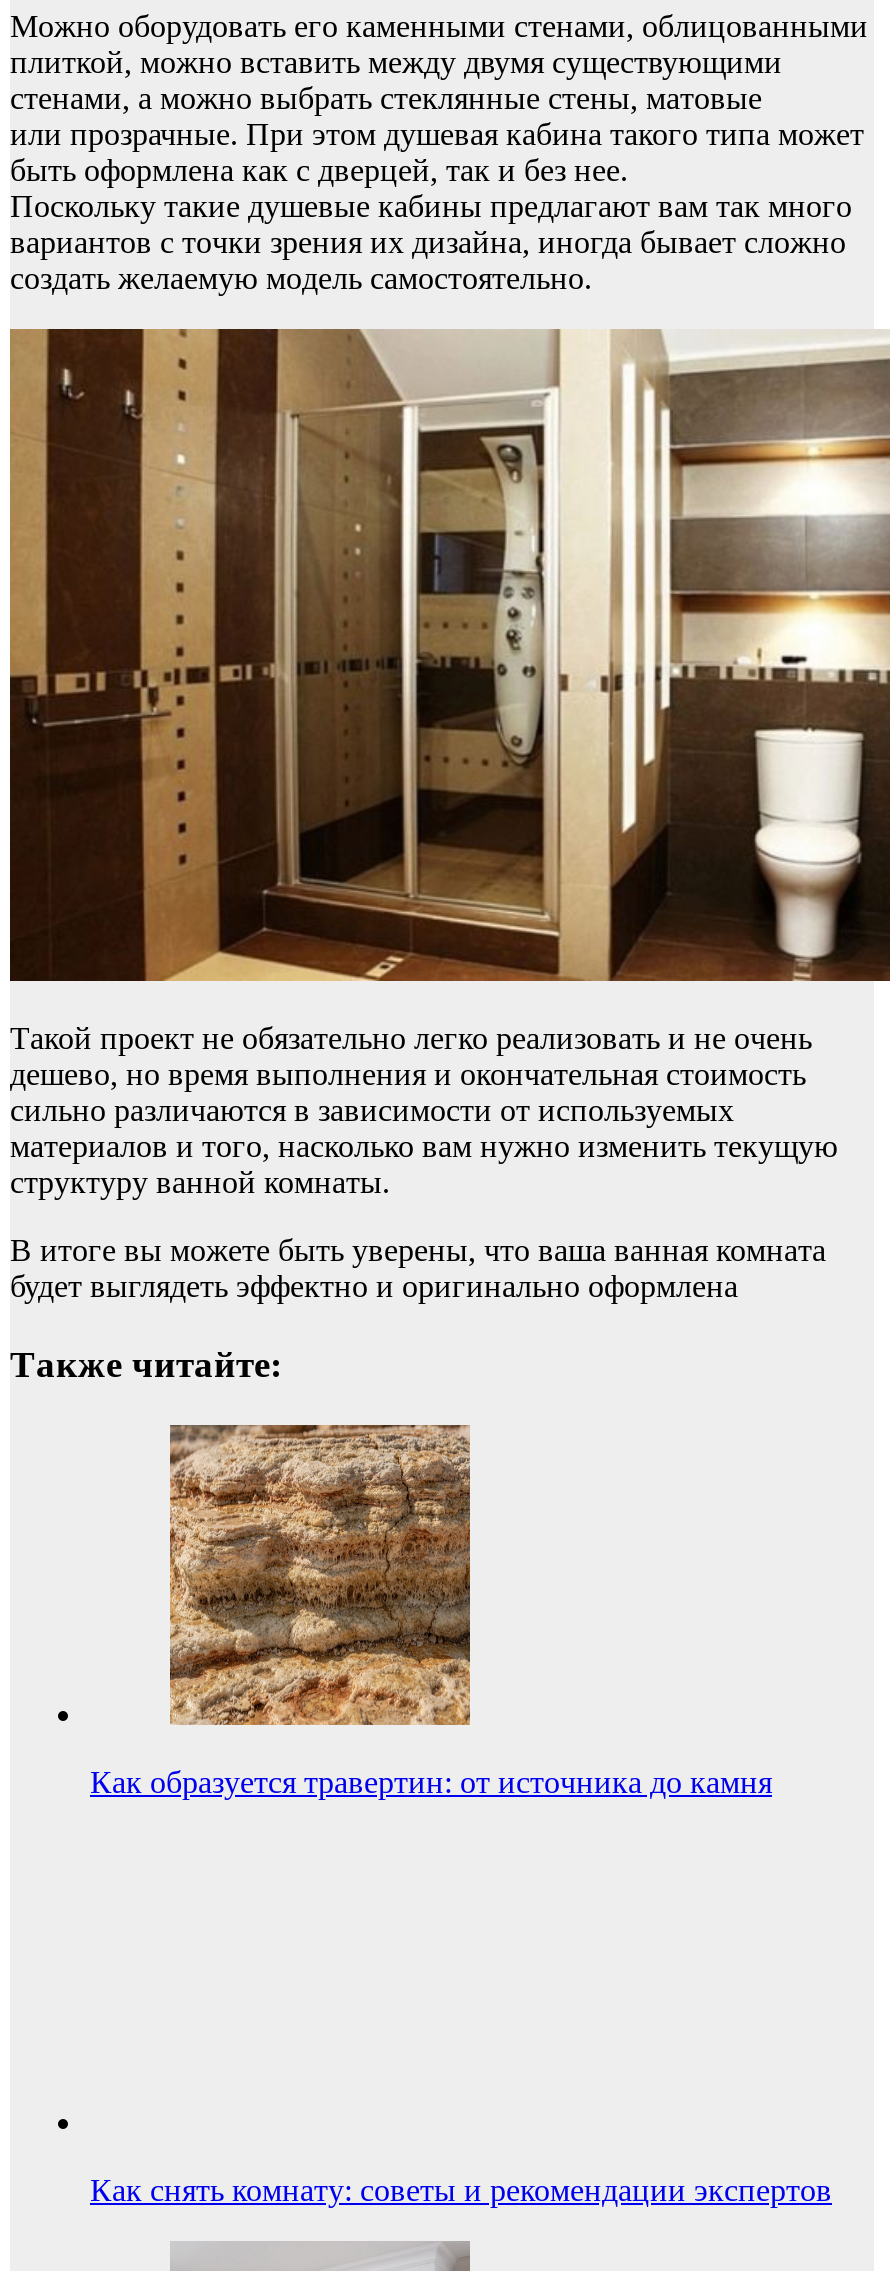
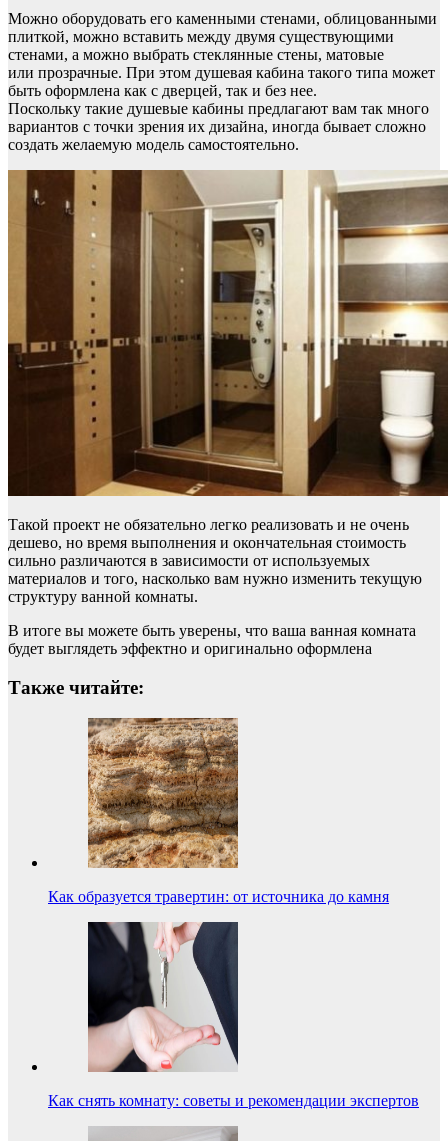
+ [image]
